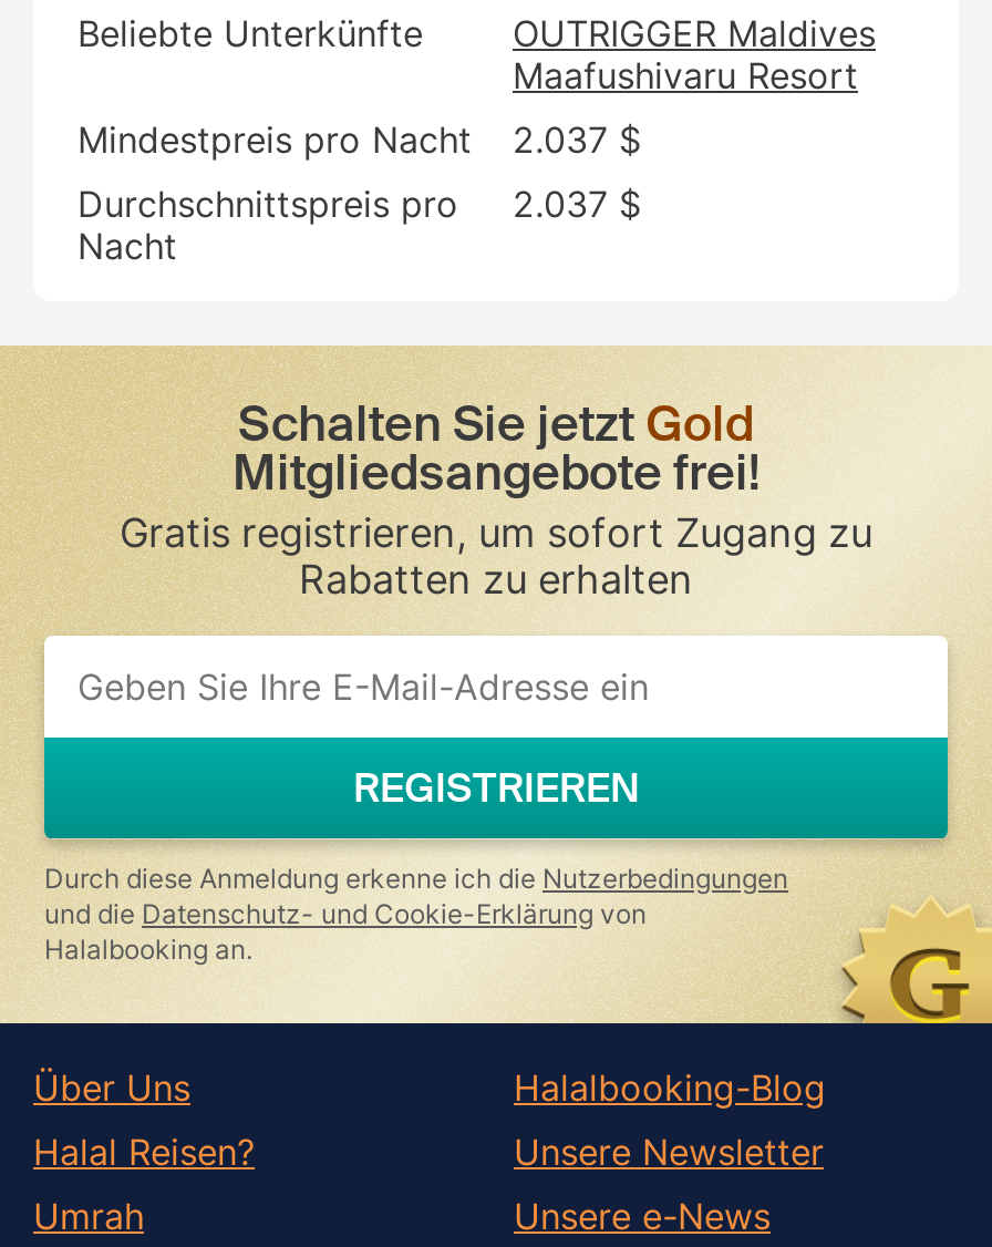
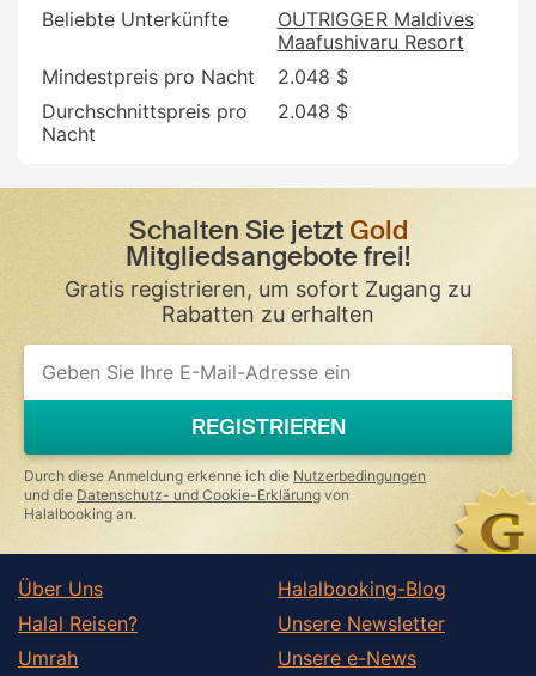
- Mindestpreis pro Nacht 2.037 $
+ Mindestpreis pro Nacht 2.048 $

- Durchschnittspreis pro 2.037 $
+ Durchschnittspreis pro 2.048 $
